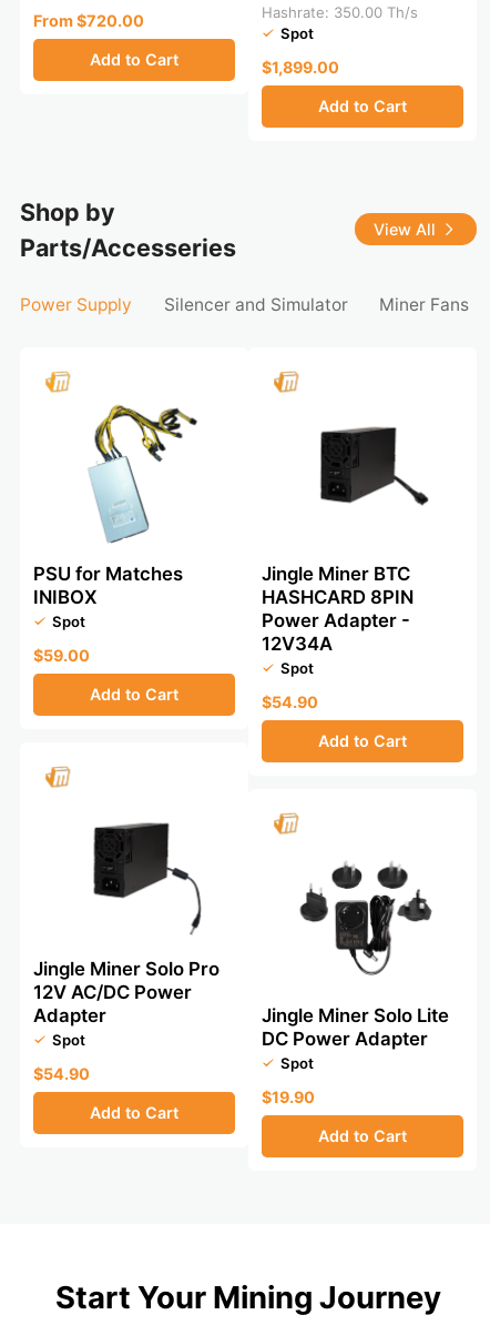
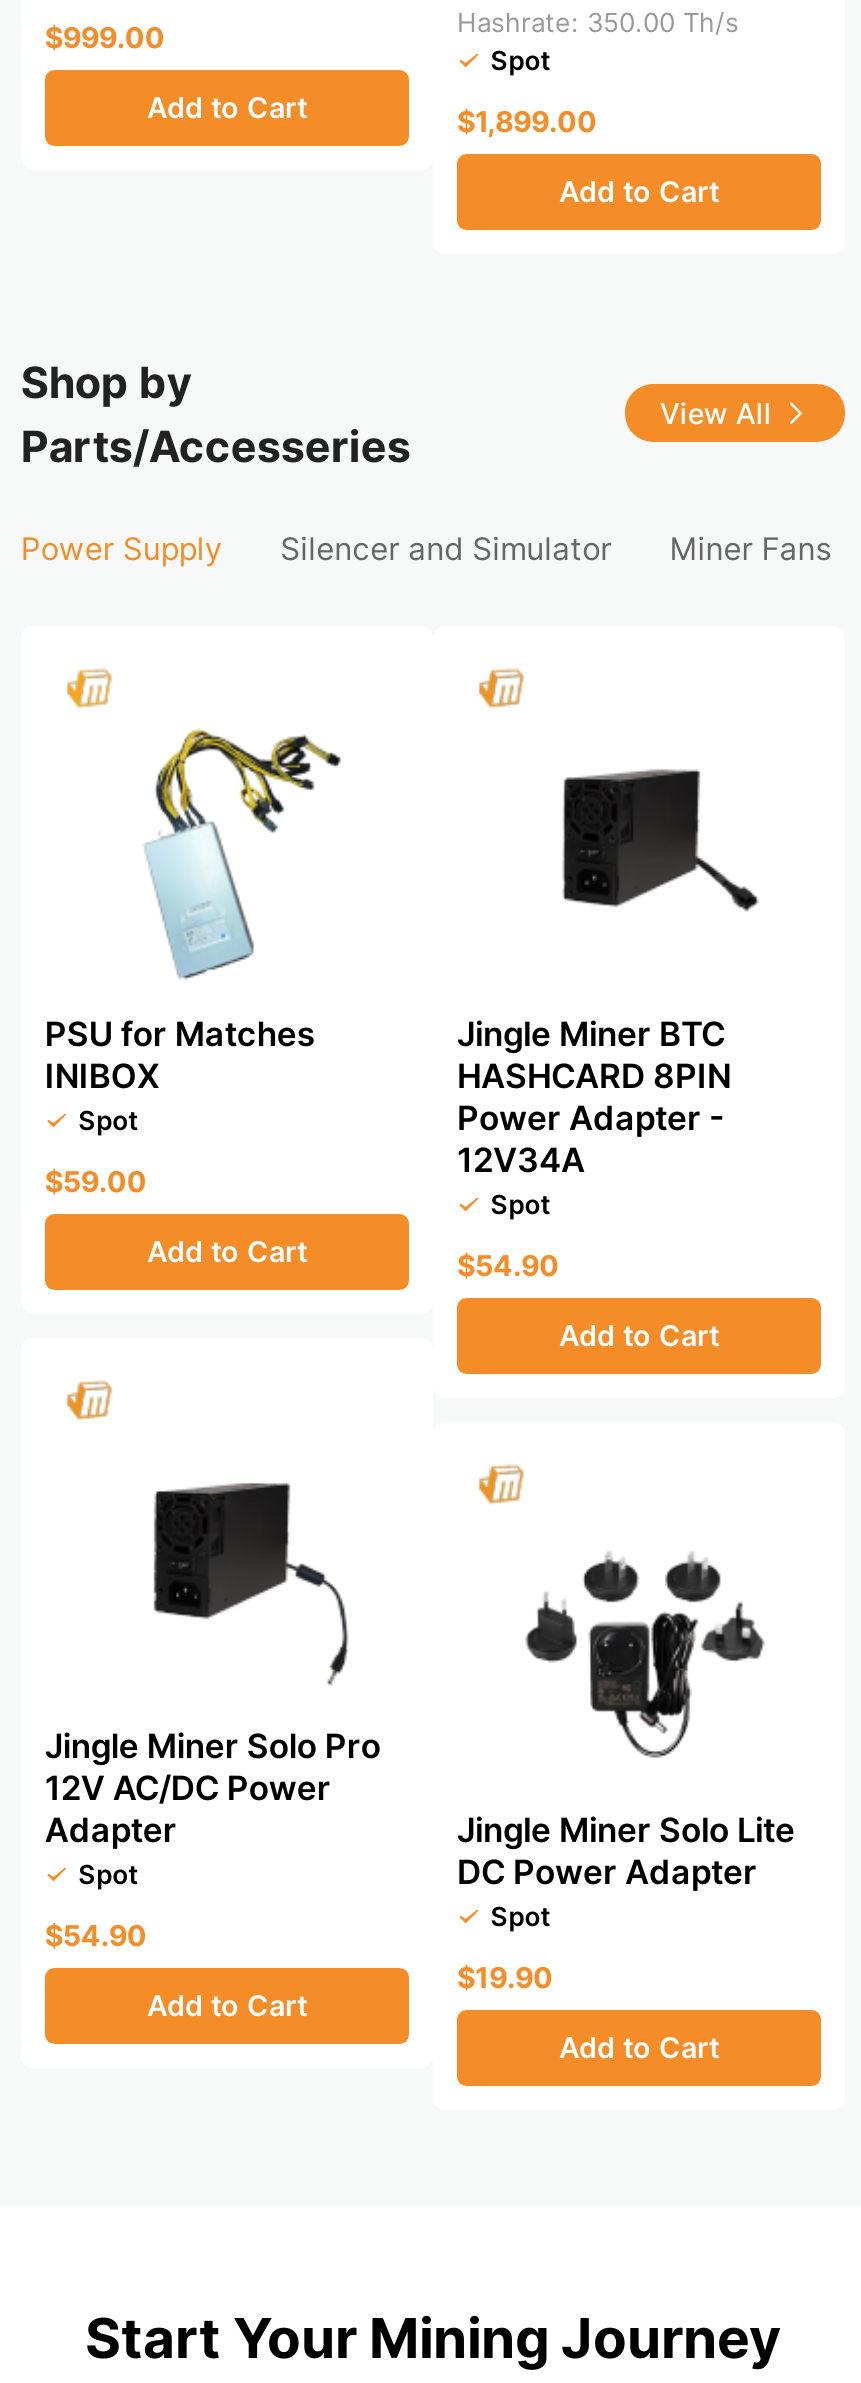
- From $720.00
+ $999.00
